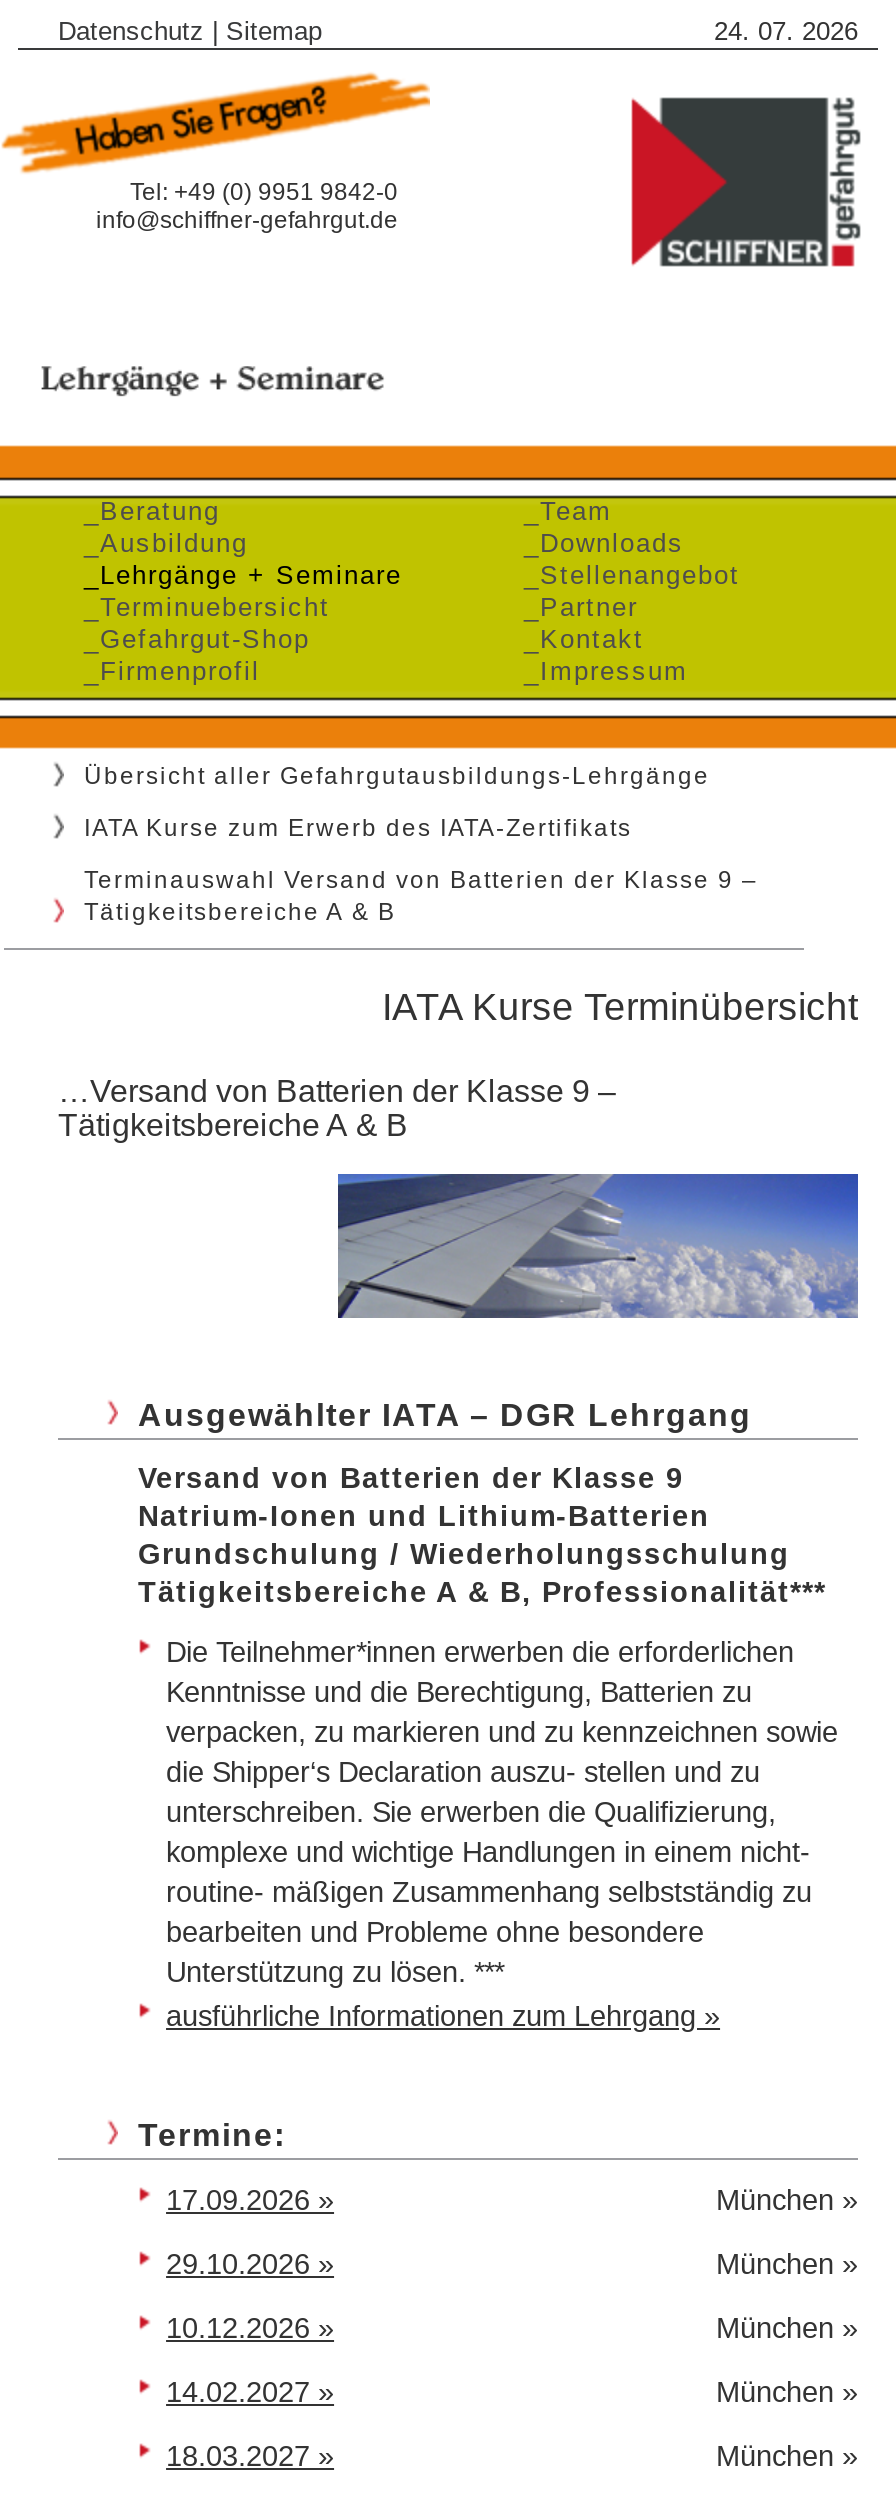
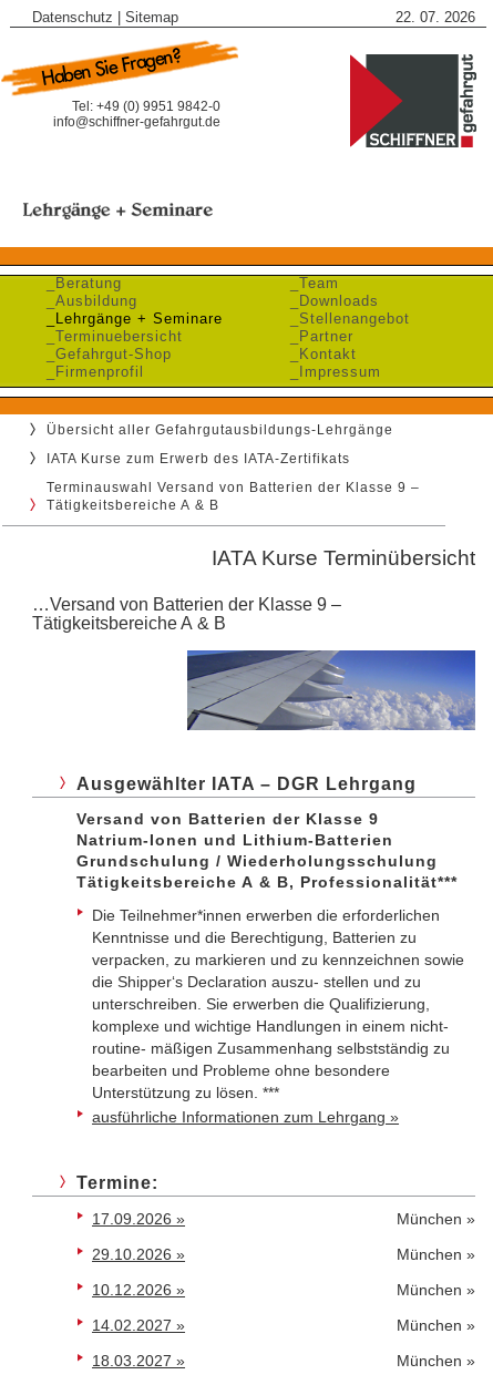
- 24. 07. 2026
+ 22. 07. 2026
